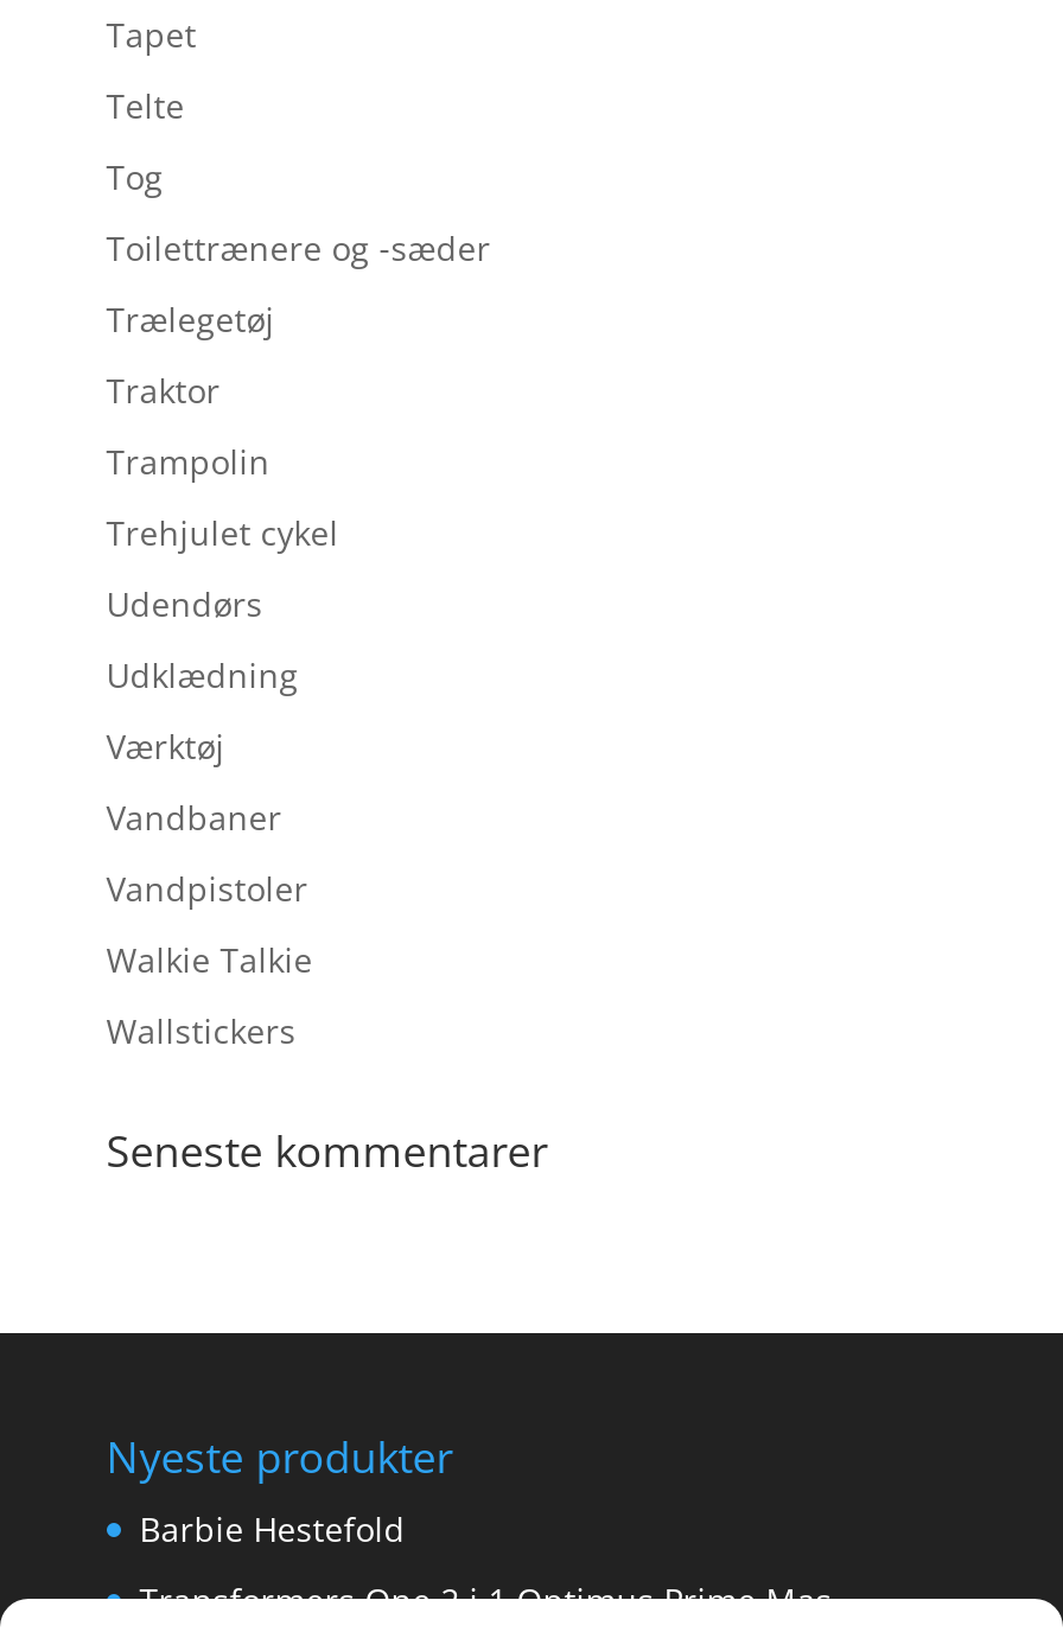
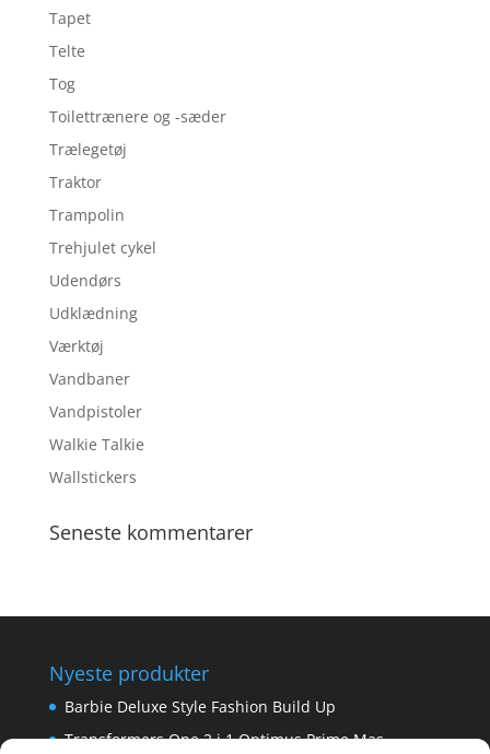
- Barbie Hestefold
+ Barbie Deluxe Style Fashion Build Up
